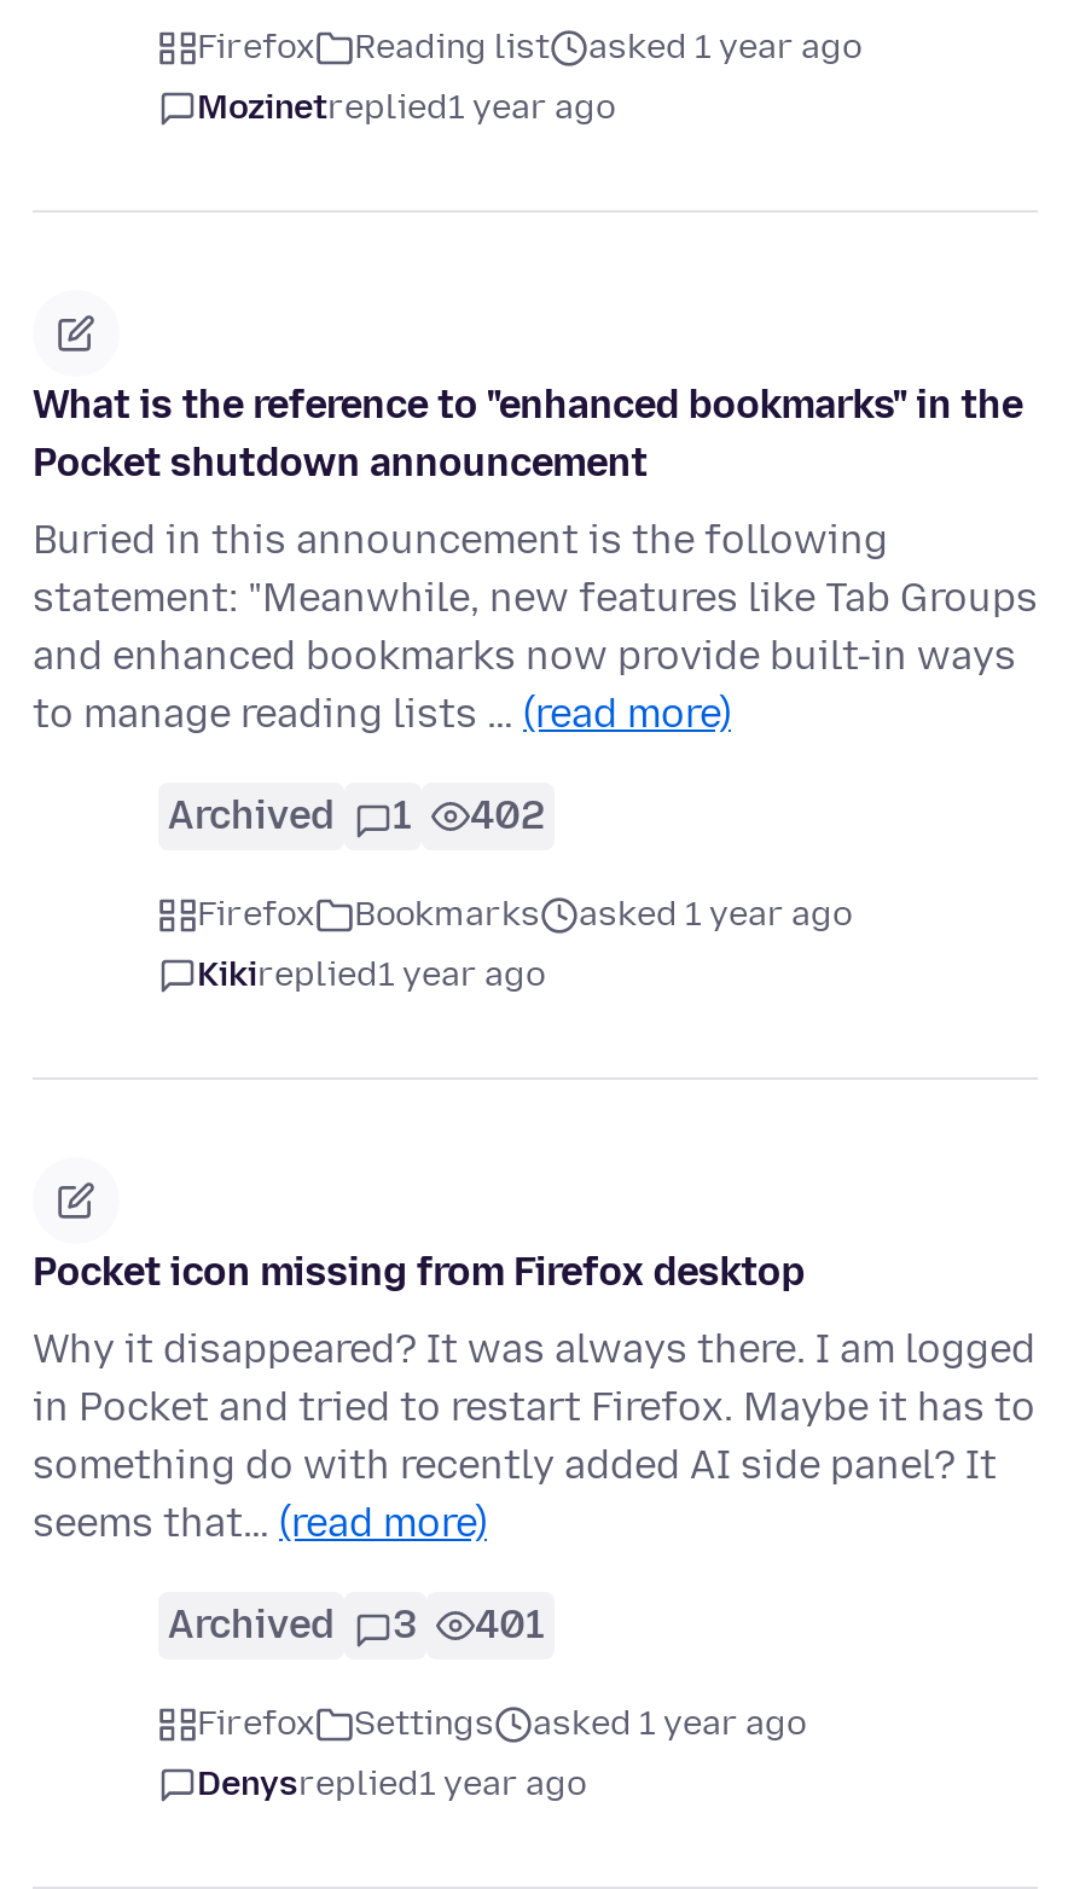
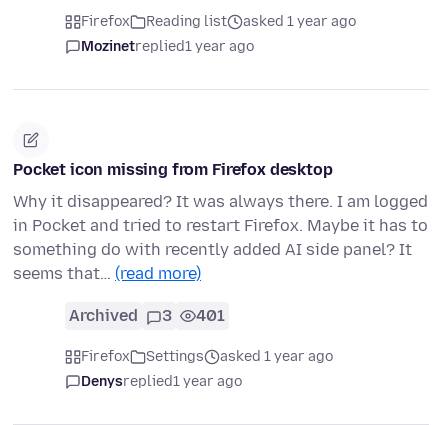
- What is the reference to "enhanced bookmarks" in the
- Pocket shutdown announcement
- Buried in this announcement is the following
- statement: "Meanwhile, new features like Tab Groups
- and enhanced bookmarks now provide built-in ways
- to manage reading lists … (read more)
- Archived
- 1
- 402
- Firefox
- Bookmarks
- asked 1 year ago
- Kikireplied1 year ago
